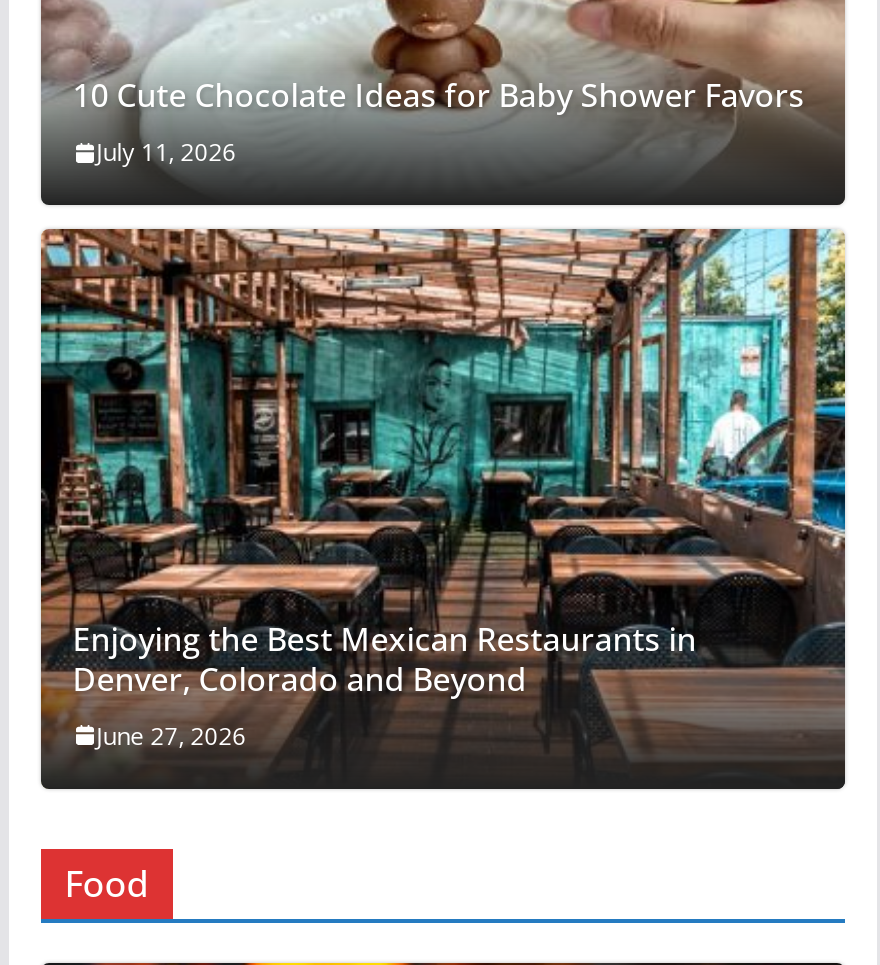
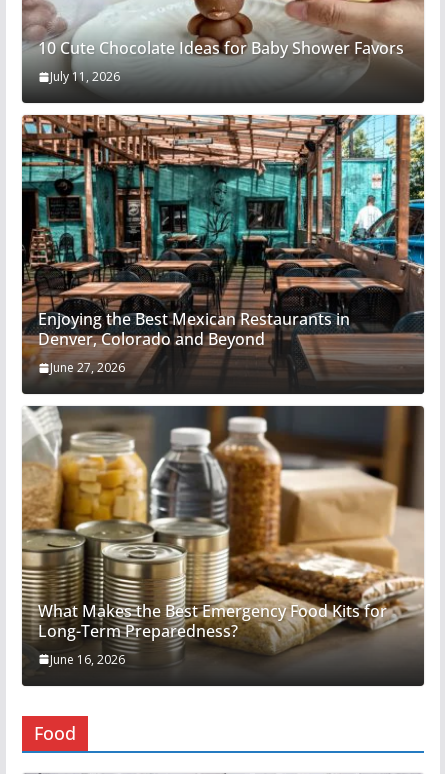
+ [image]
+ What Makes the Best Emergency Food Kits for
+ Long-Term Preparedness?
+ June 16, 2026
